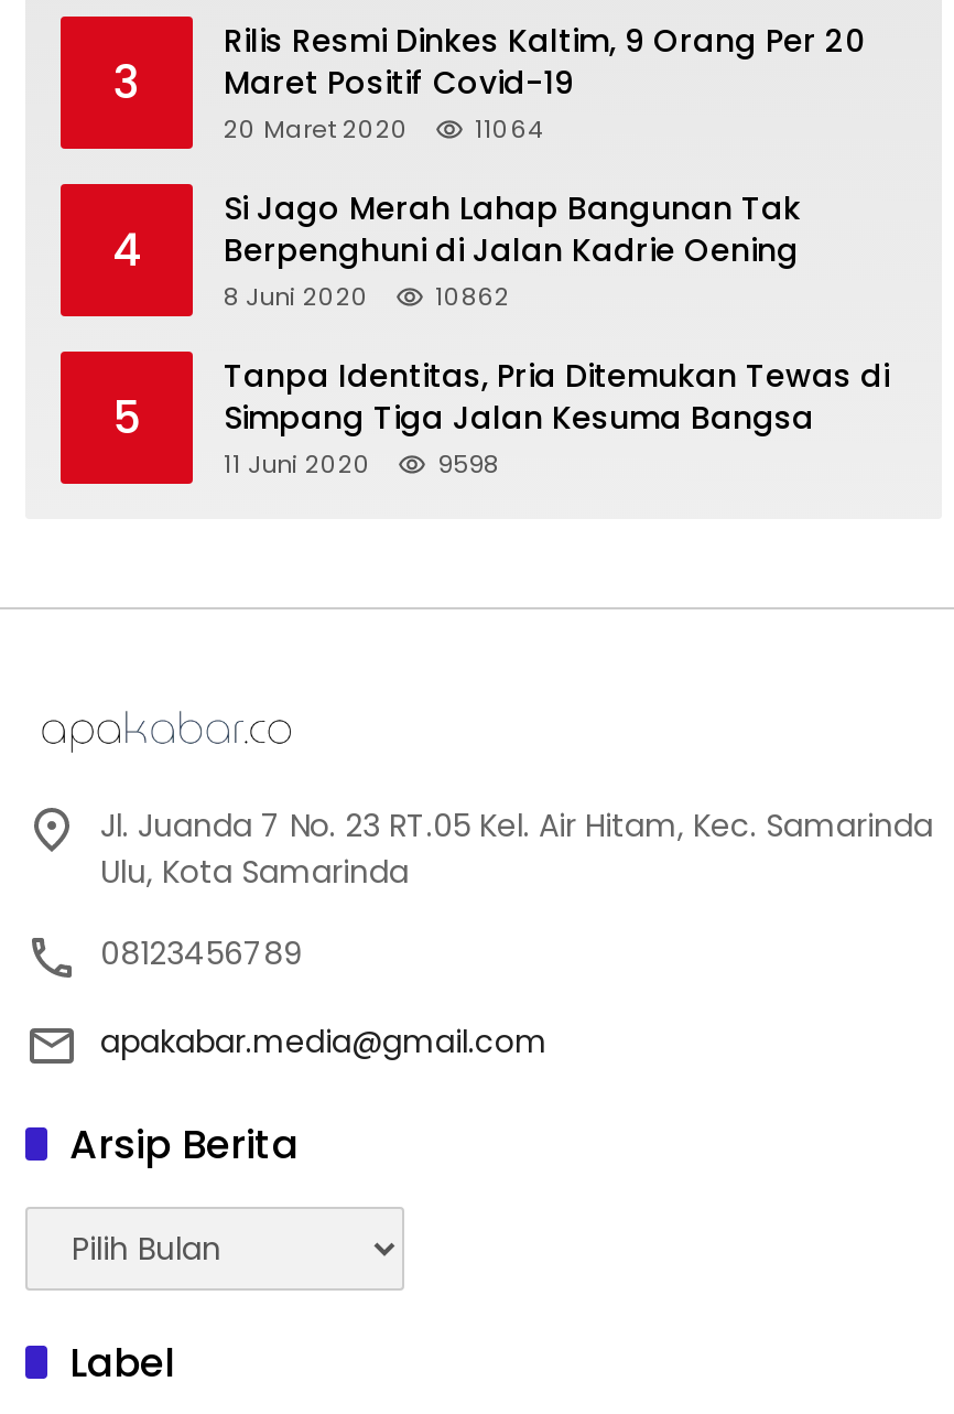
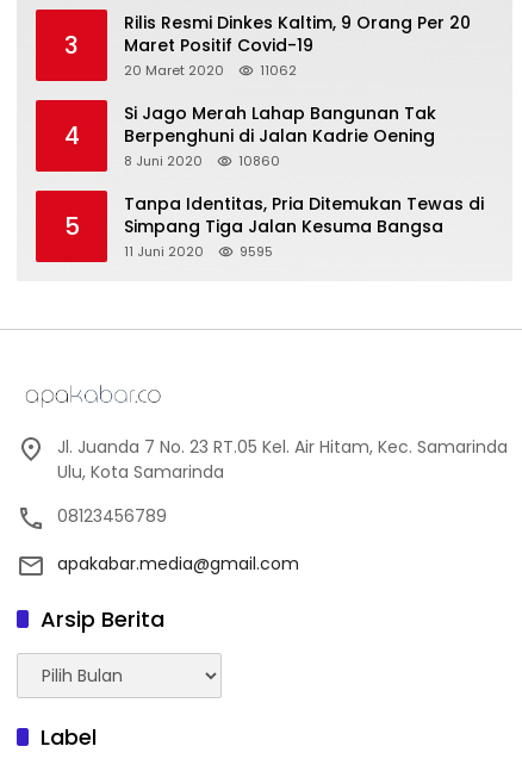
- 20 Maret 2020 11064
+ 20 Maret 2020 11062

- 8 Juni 2020 10862
+ 8 Juni 2020 10860

- 11 Juni 2020 9598
+ 11 Juni 2020 9595
